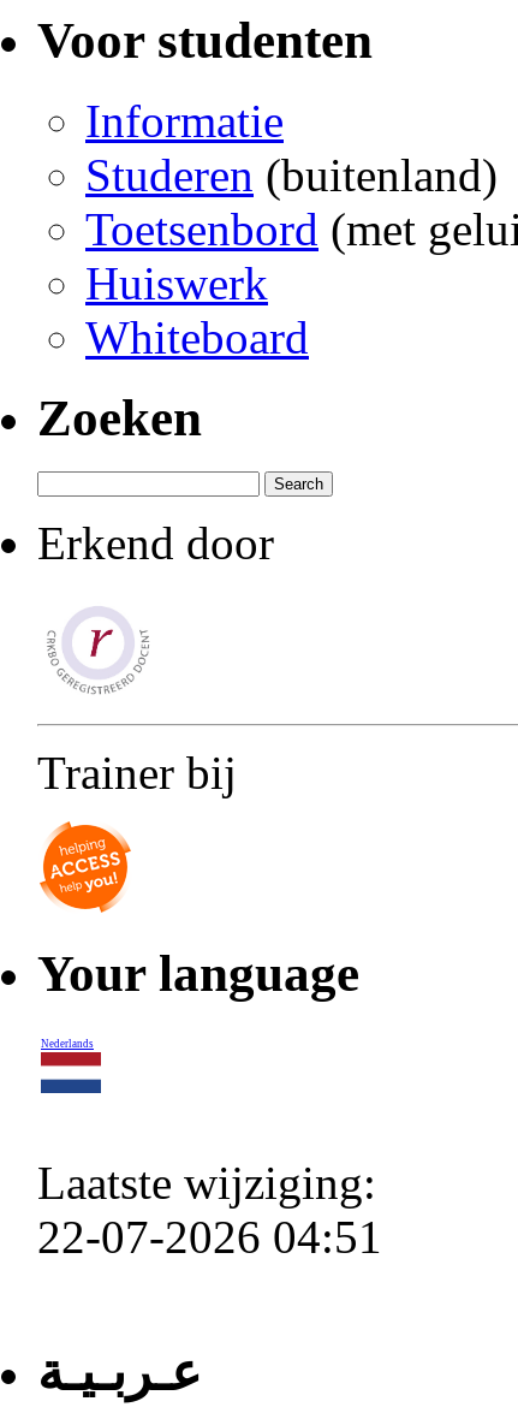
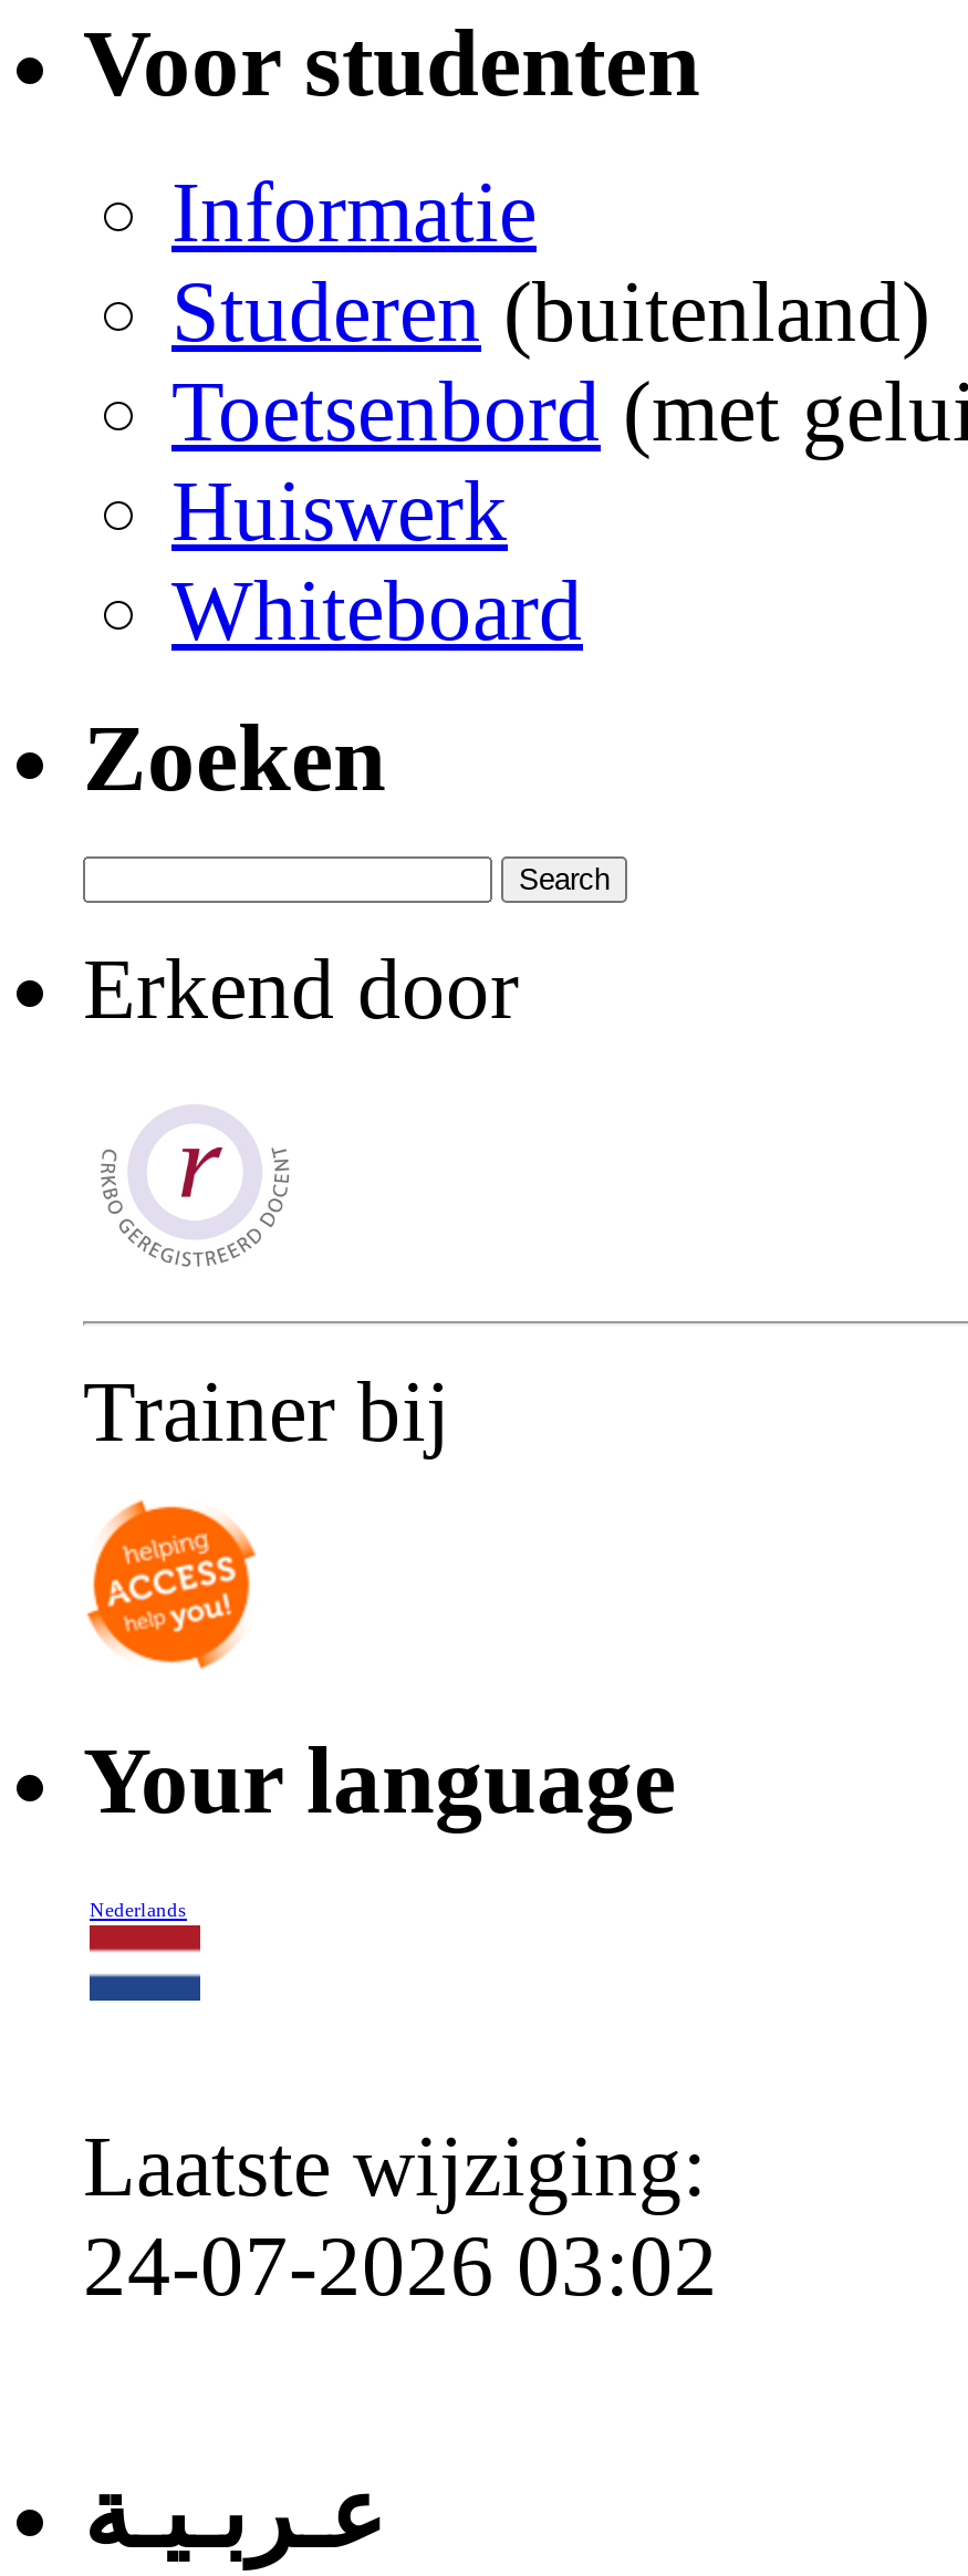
- 22-07-2026 04:51
+ 24-07-2026 03:02
